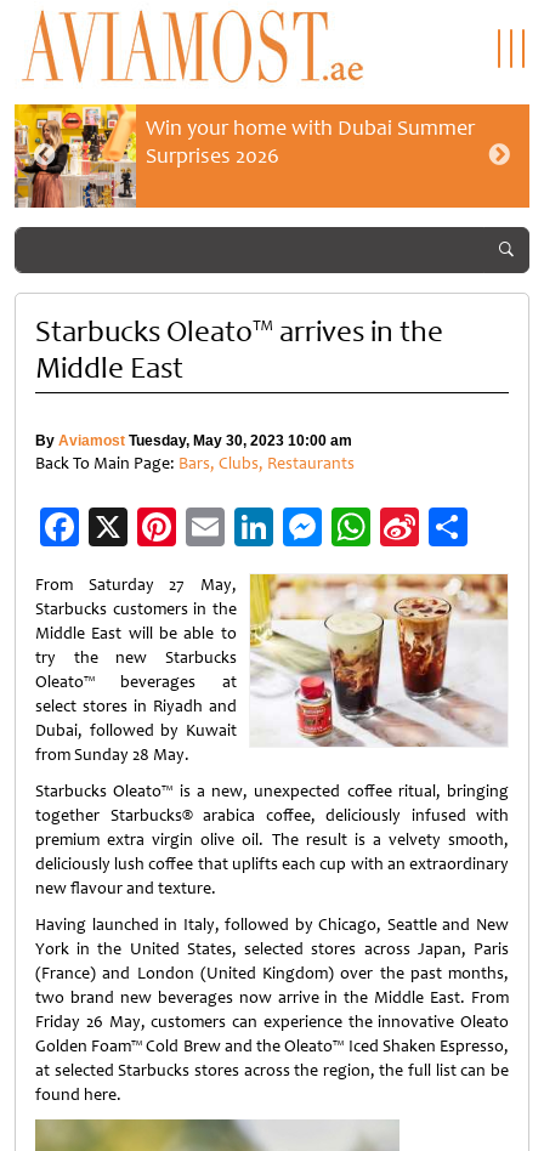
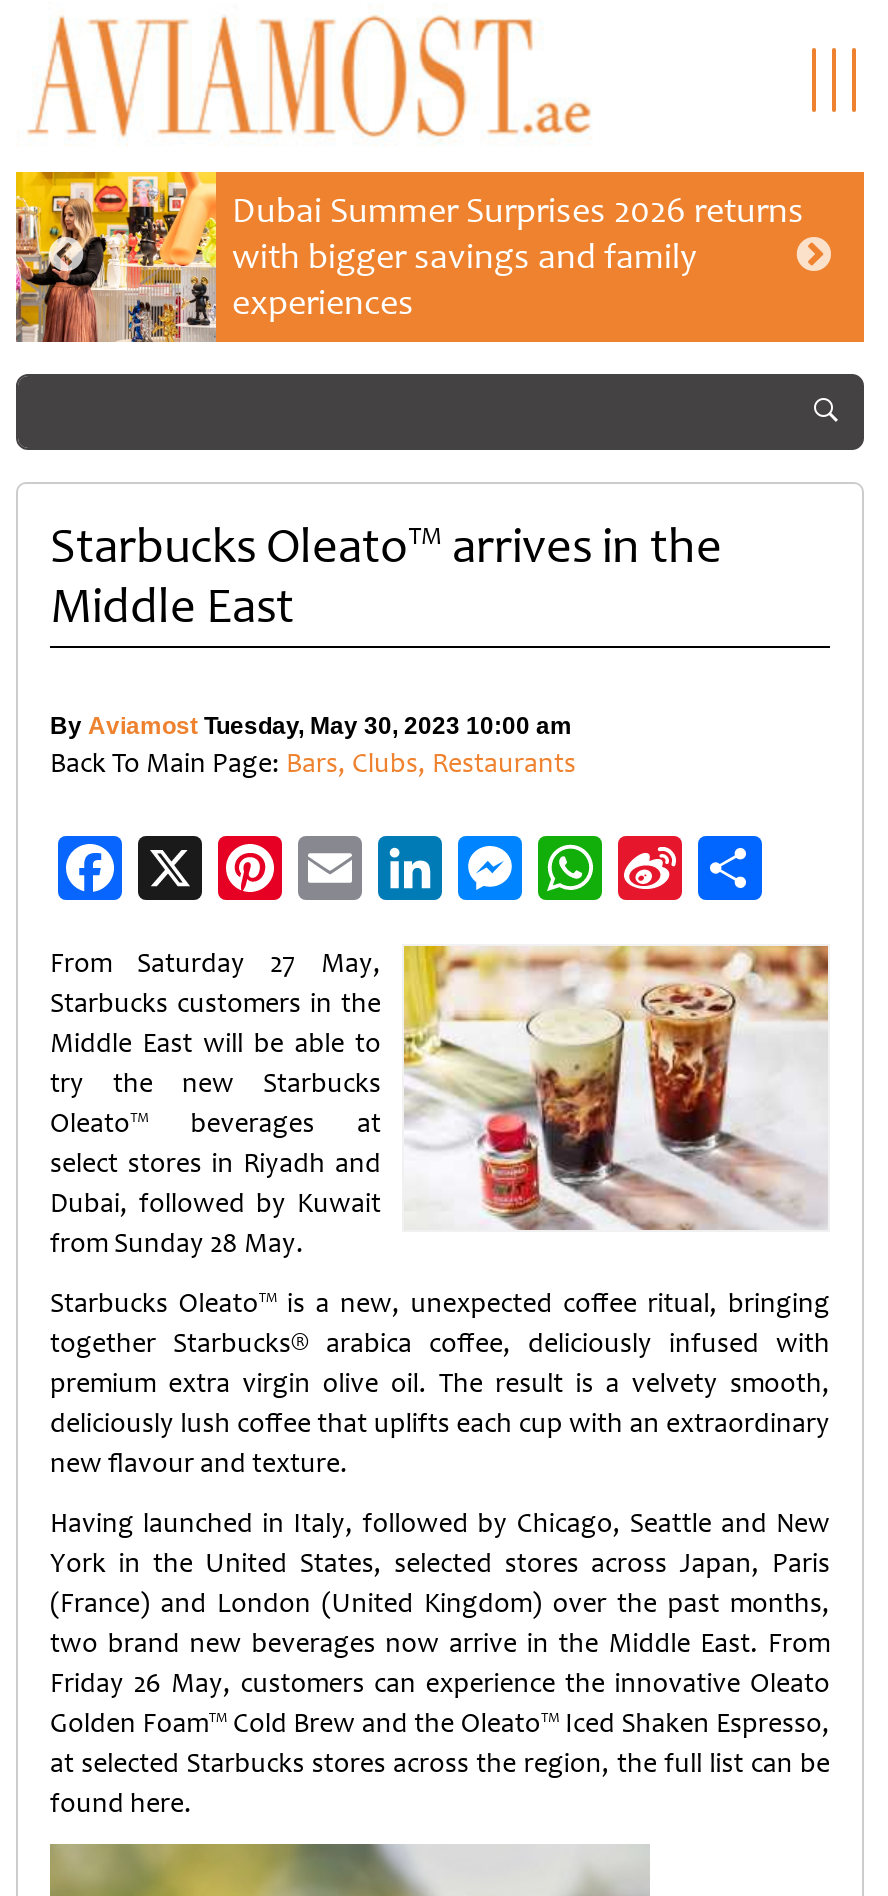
- Win your home with Dubai Summer
- Surprises 2026
+ Dubai Summer Surprises 2026 returns
+ with bigger savings and family
+ experiences
